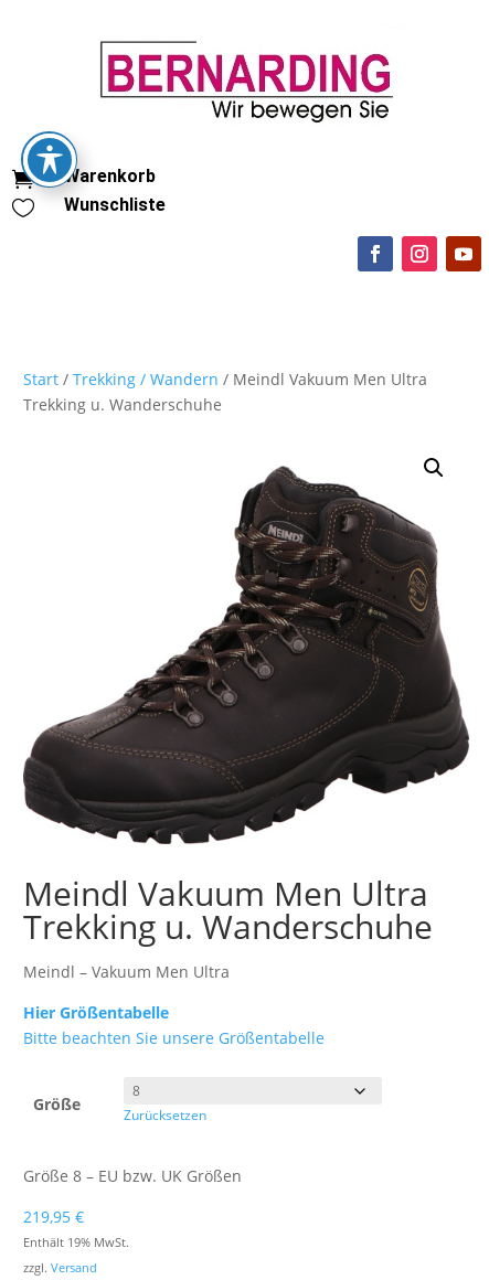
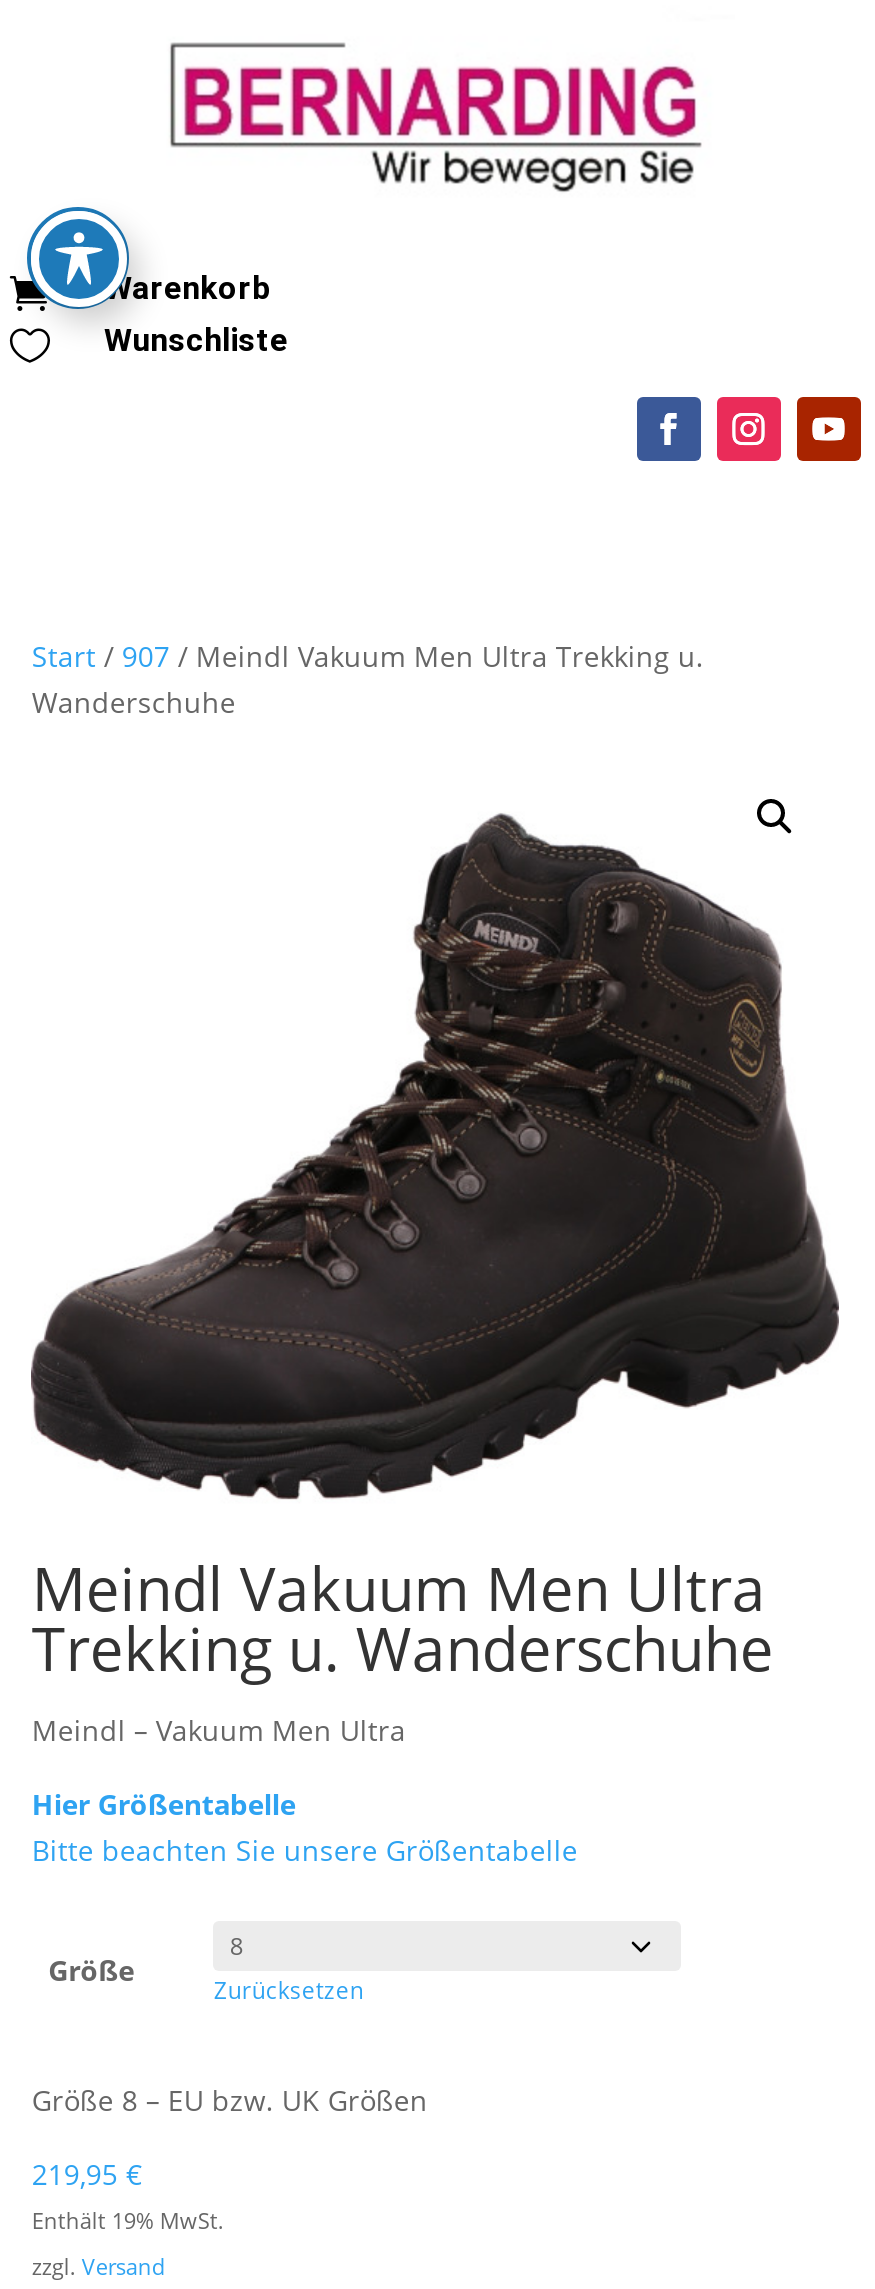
- Start / Trekking / Wandern / Meindl Vakuum Men Ultra
- Trekking u. Wanderschuhe
+ Start / 907 / Meindl Vakuum Men Ultra Trekking u.
+ Wanderschuhe
